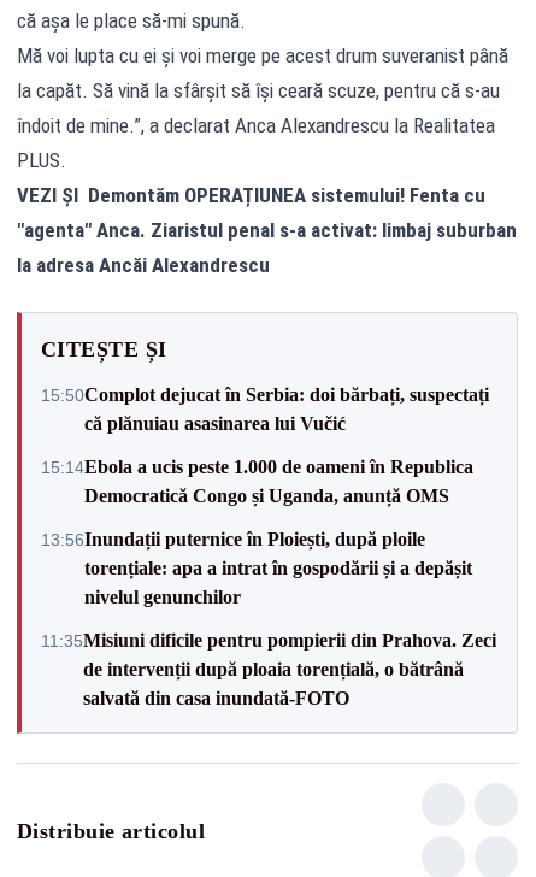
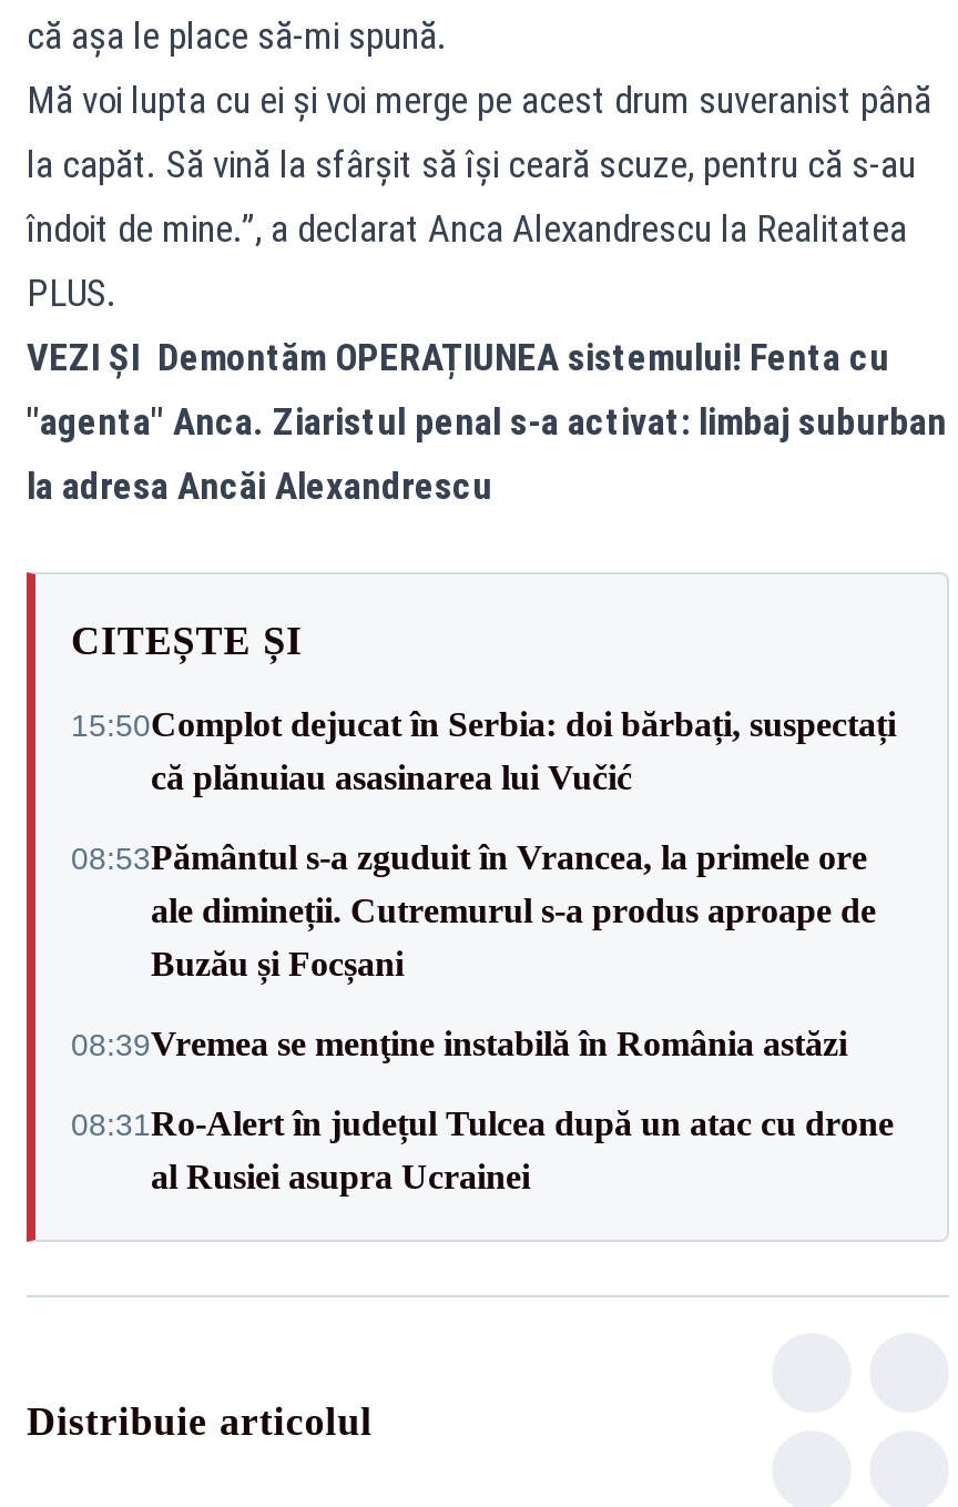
- 15:14Ebola a ucis peste 1.000 de oameni în Republica
- Democratică Congo și Uganda, anunță OMS
+ 08:53Pământul s-a zguduit în Vrancea, la primele ore
+ ale dimineții. Cutremurul s-a produs aproape de
+ Buzău și Focșani

- 13:56Inundații puternice în Ploiești, după ploile
- torențiale: apa a intrat în gospodării și a depășit
- nivelul genunchilor
+ 08:39Vremea se menţine instabilă în România astăzi

- 11:35Misiuni dificile pentru pompierii din Prahova. Zeci
- de intervenții după ploaia torențială, o bătrână
- salvată din casa inundată-FOTO
+ 08:31Ro-Alert în județul Tulcea după un atac cu drone
+ al Rusiei asupra Ucrainei
